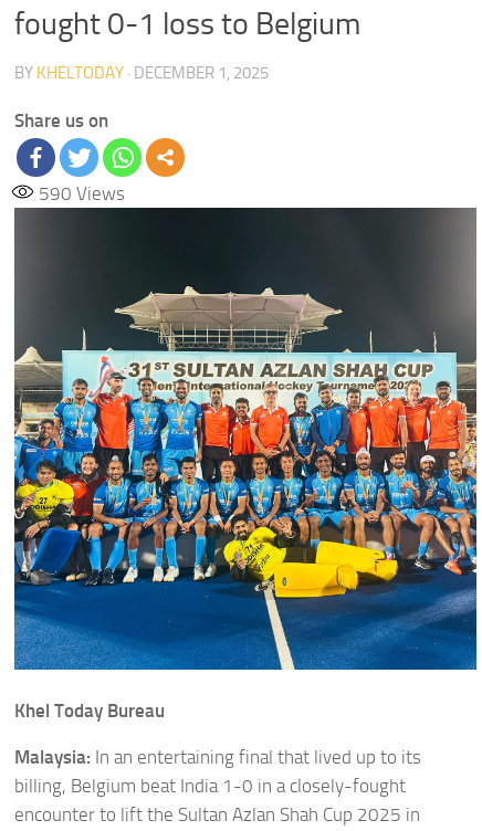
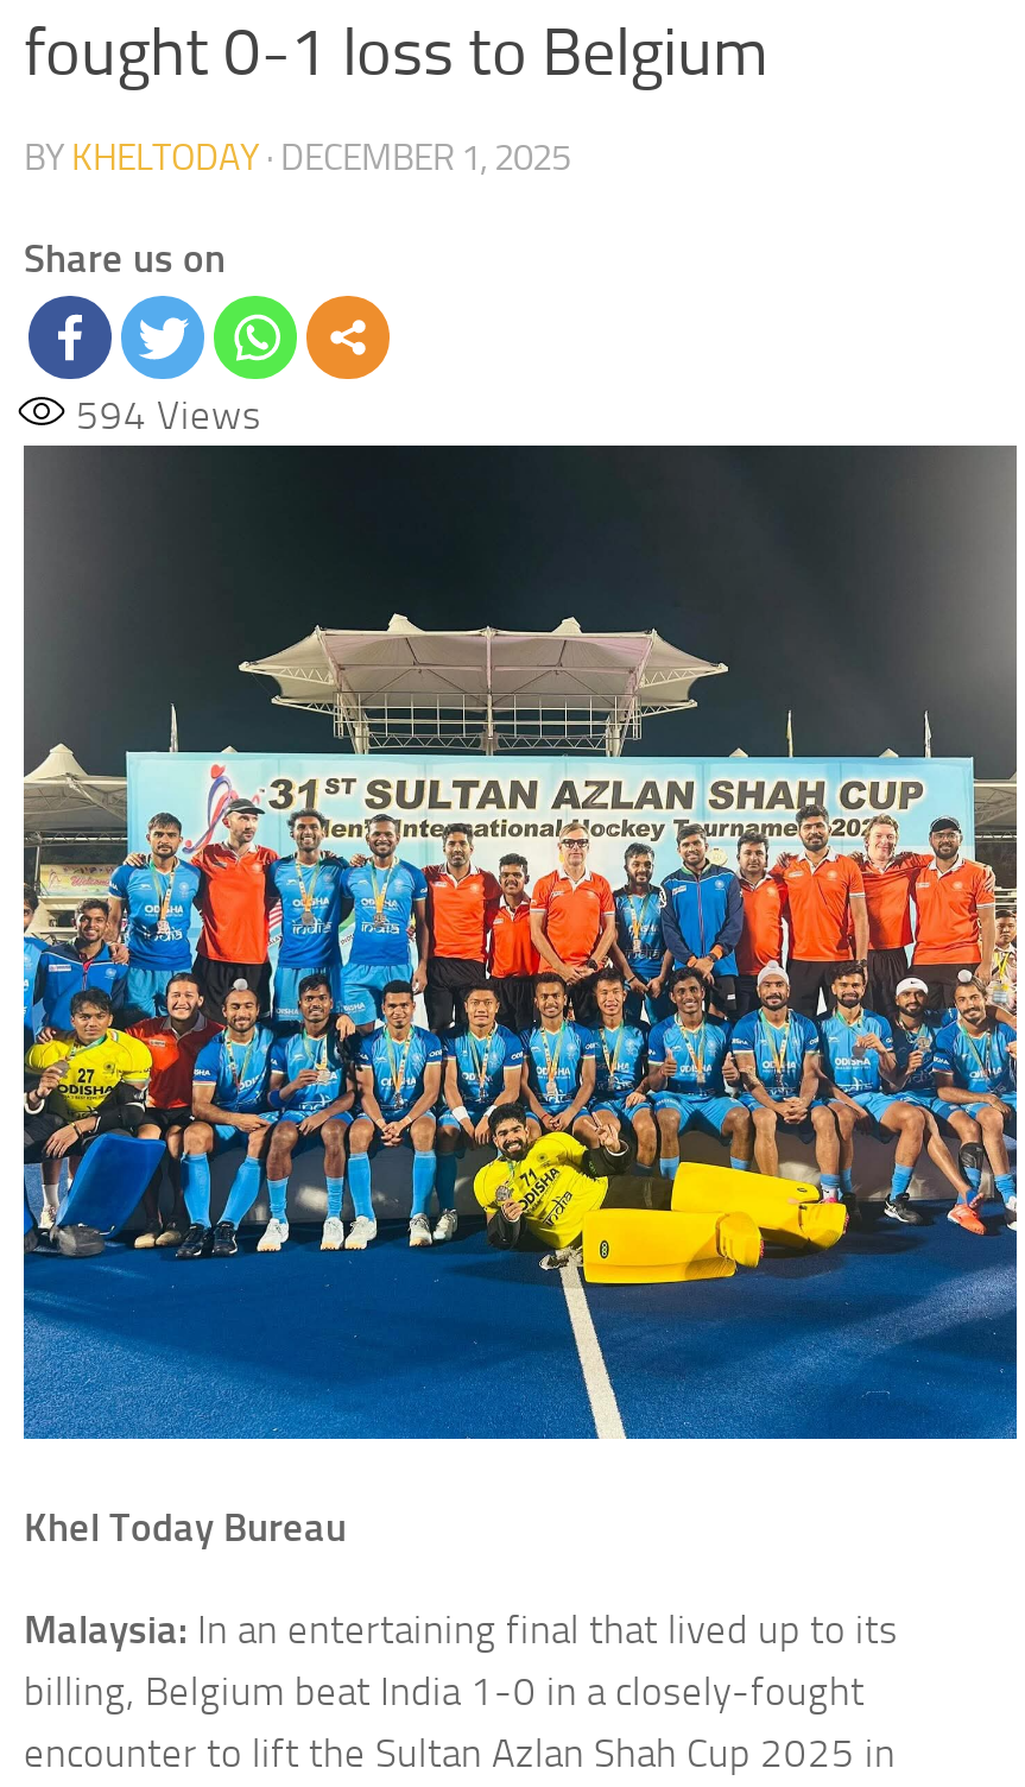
- 590 Views
+ 594 Views
